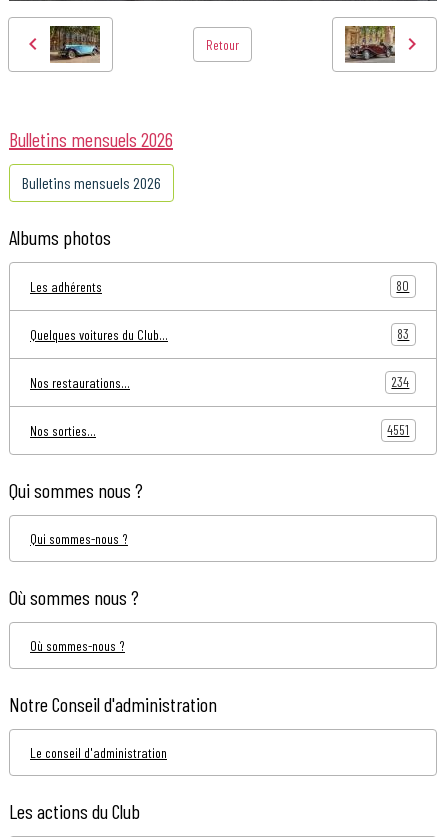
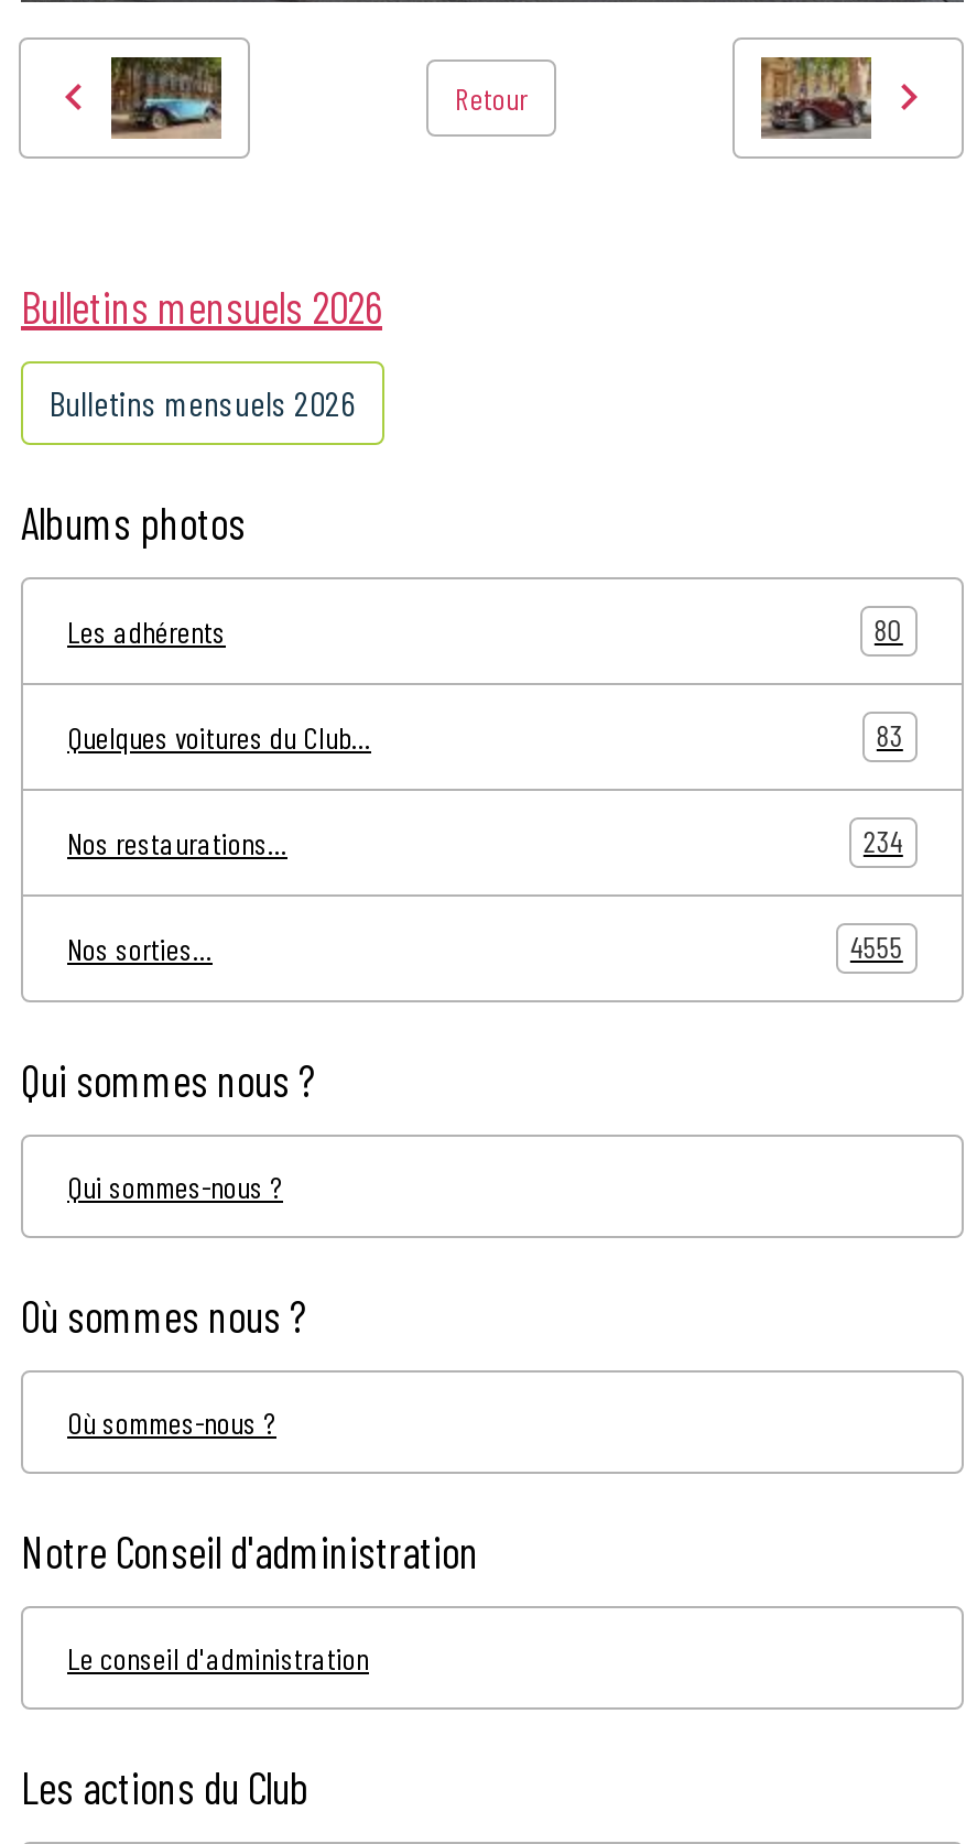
- 4551
+ 4555
